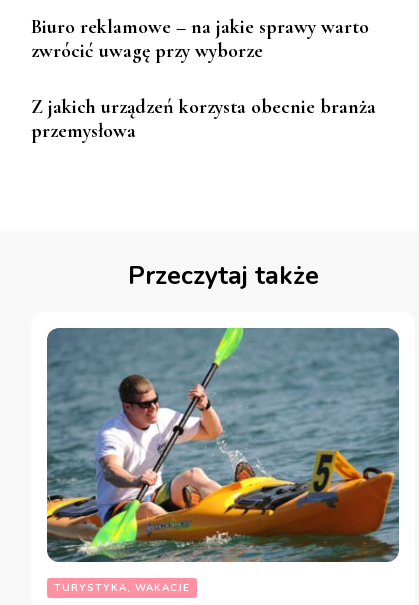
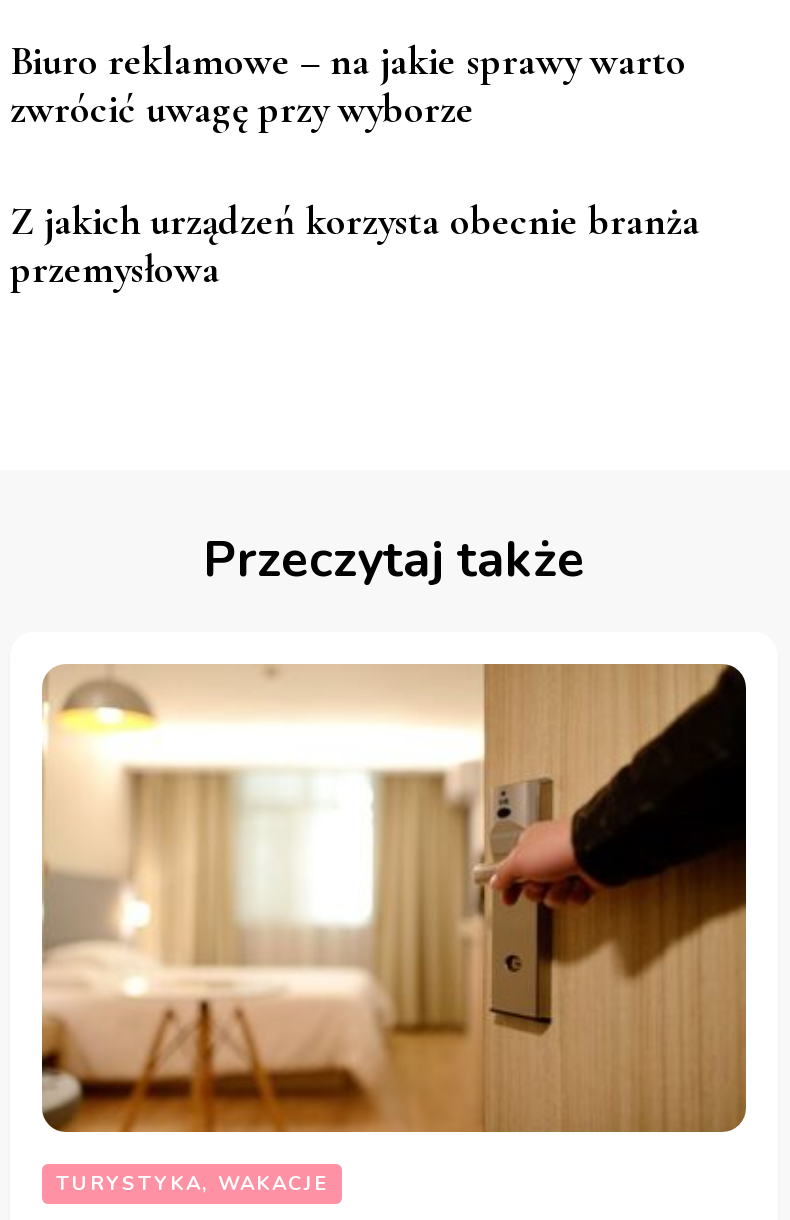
- [image]
+ [image]
